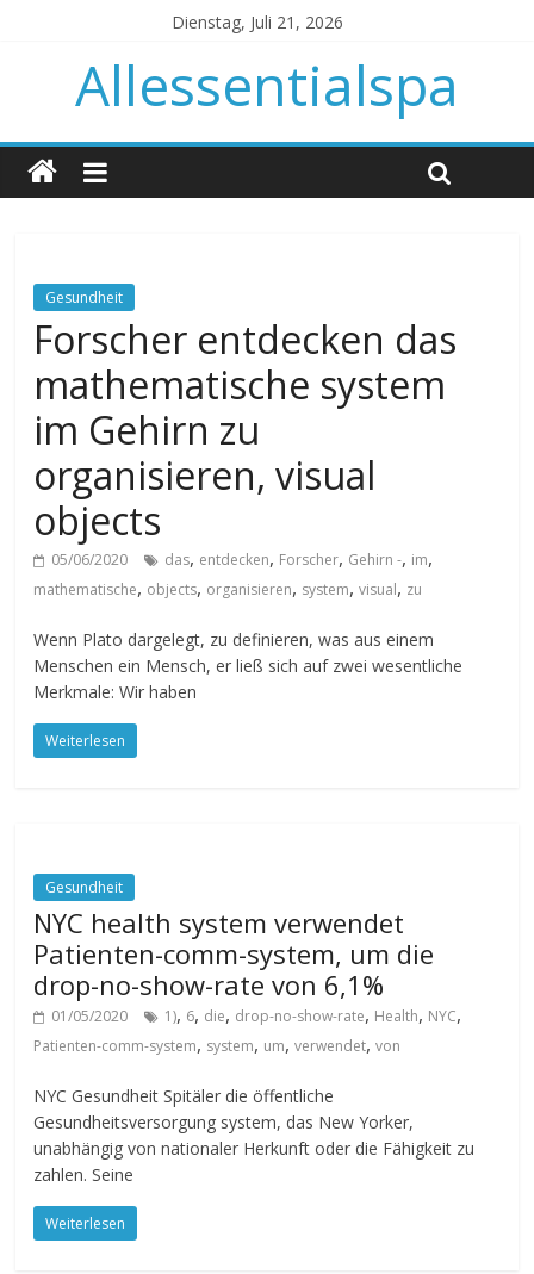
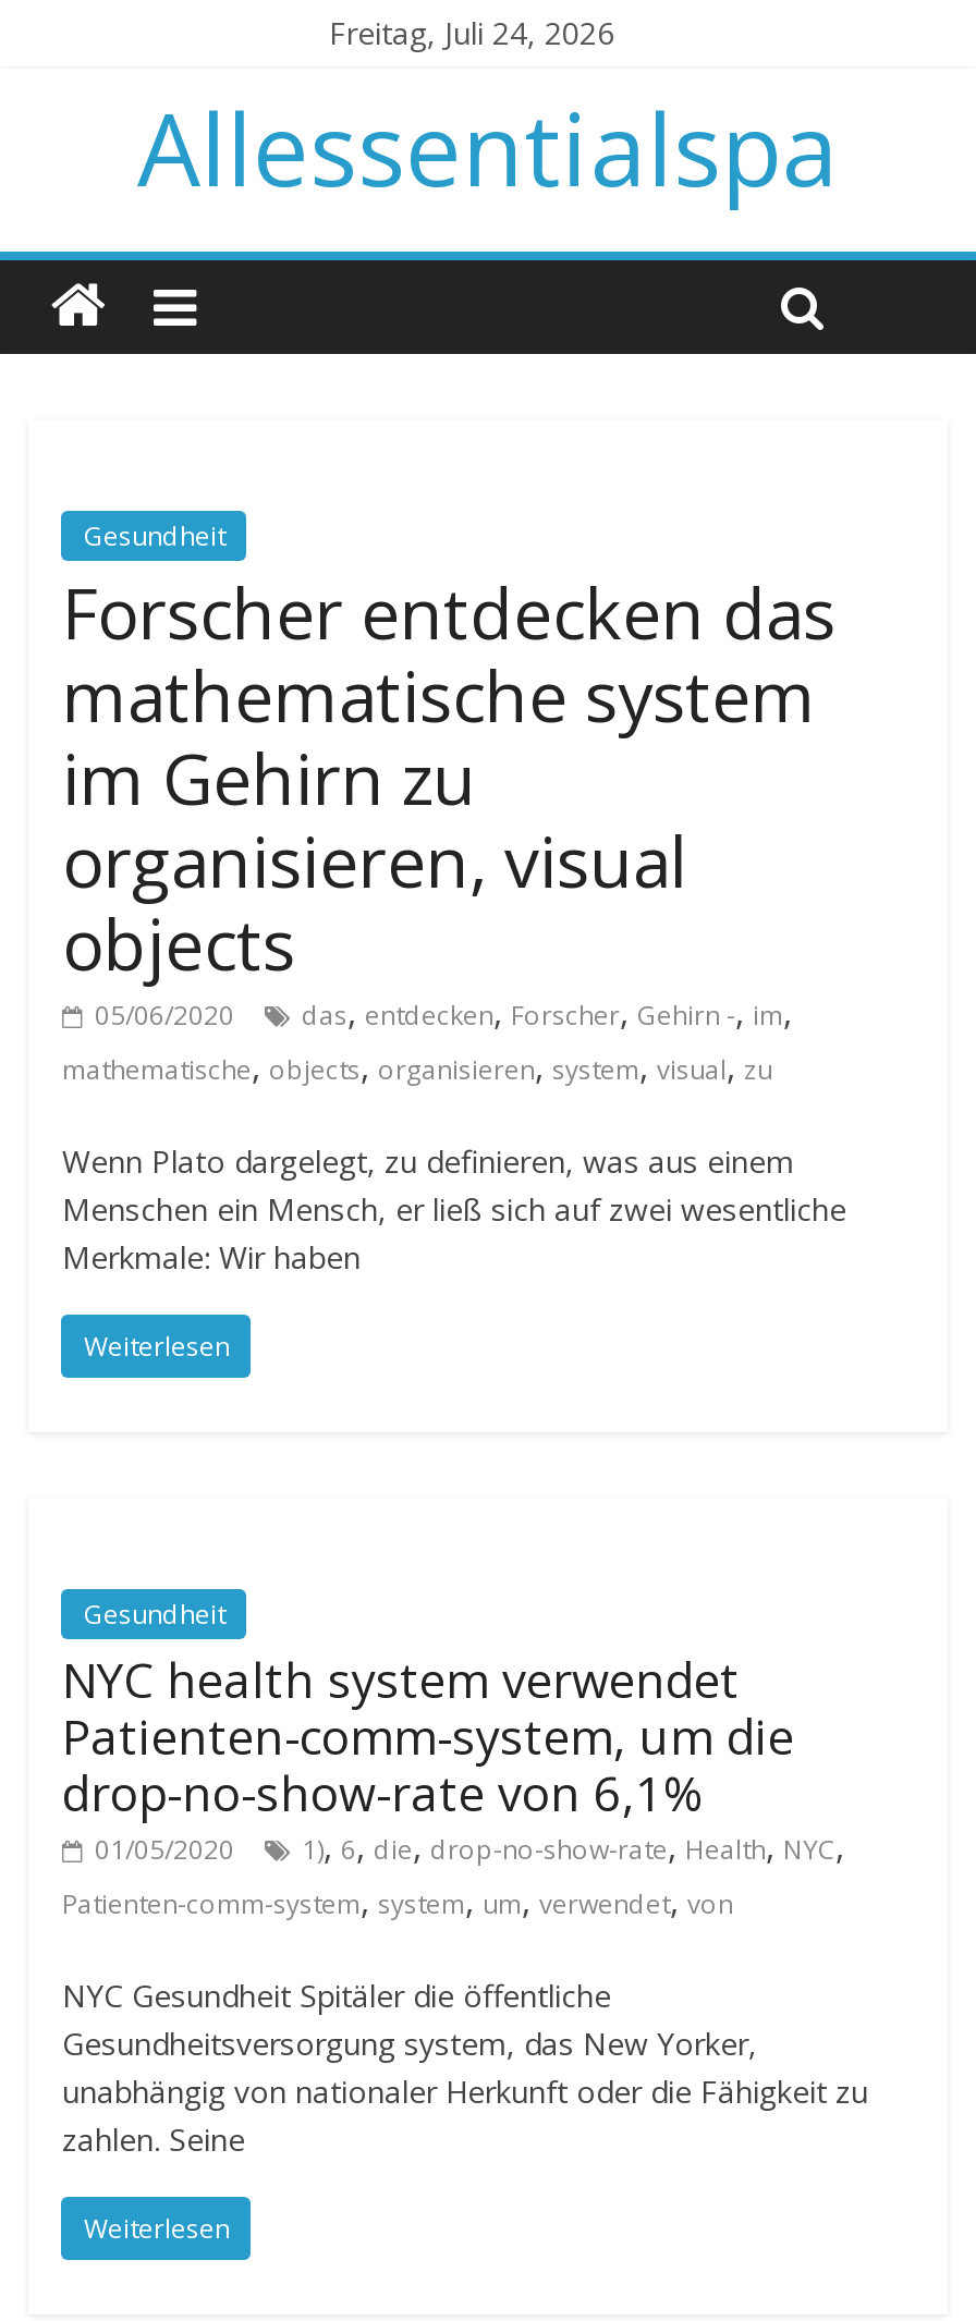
- Dienstag, Juli 21, 2026
+ Freitag, Juli 24, 2026
